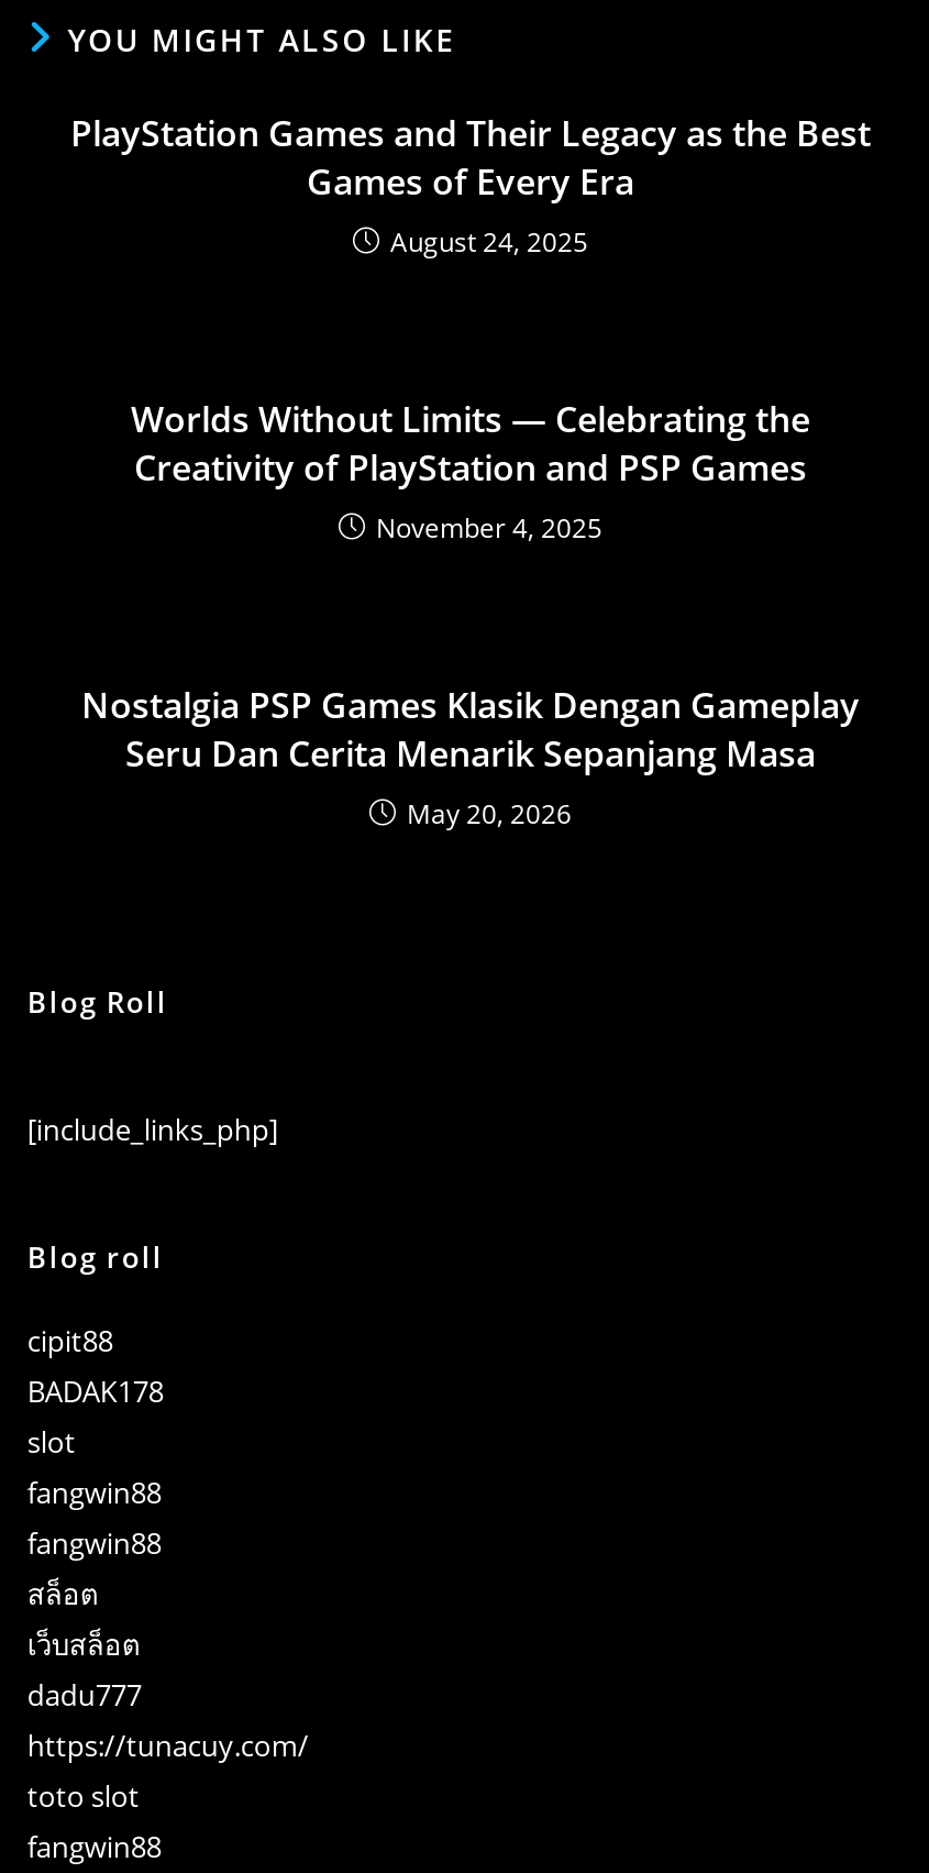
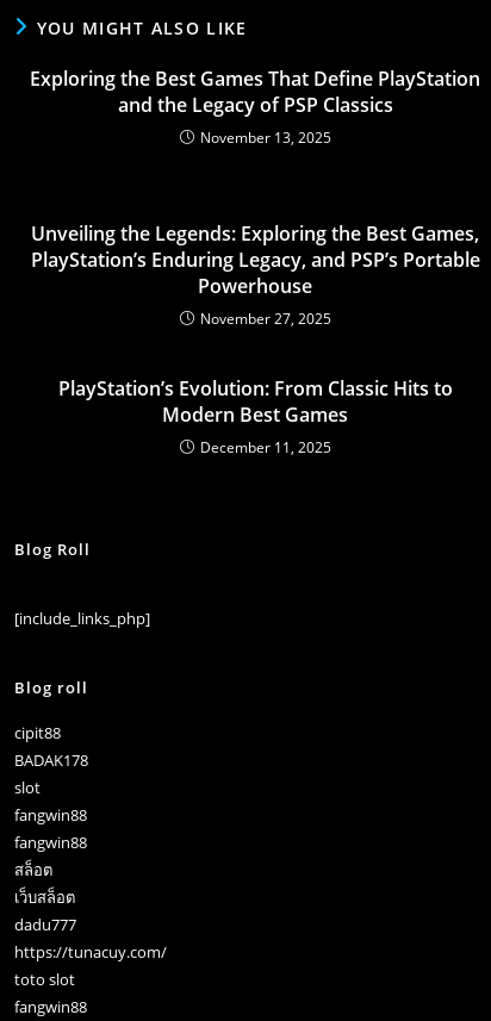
- PlayStation Games and Their Legacy as the Best
- Games of Every Era
- August 24, 2025
+ Exploring the Best Games That Define PlayStation
+ and the Legacy of PSP Classics
+ November 13, 2025

- Worlds Without Limits — Celebrating the
- Creativity of PlayStation and PSP Games
- November 4, 2025
+ Unveiling the Legends: Exploring the Best Games,
+ PlayStation’s Enduring Legacy, and PSP’s Portable
+ Powerhouse
+ November 27, 2025

- Nostalgia PSP Games Klasik Dengan Gameplay
- Seru Dan Cerita Menarik Sepanjang Masa
- May 20, 2026
+ PlayStation’s Evolution: From Classic Hits to
+ Modern Best Games
+ December 11, 2025
